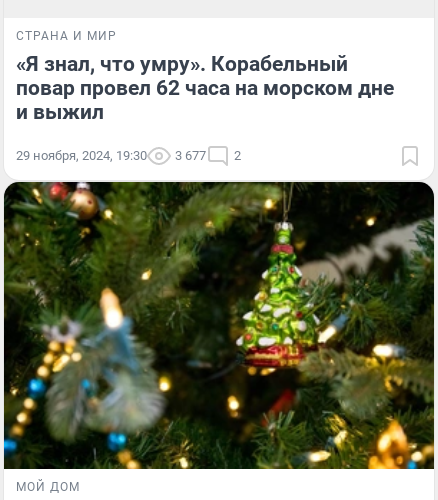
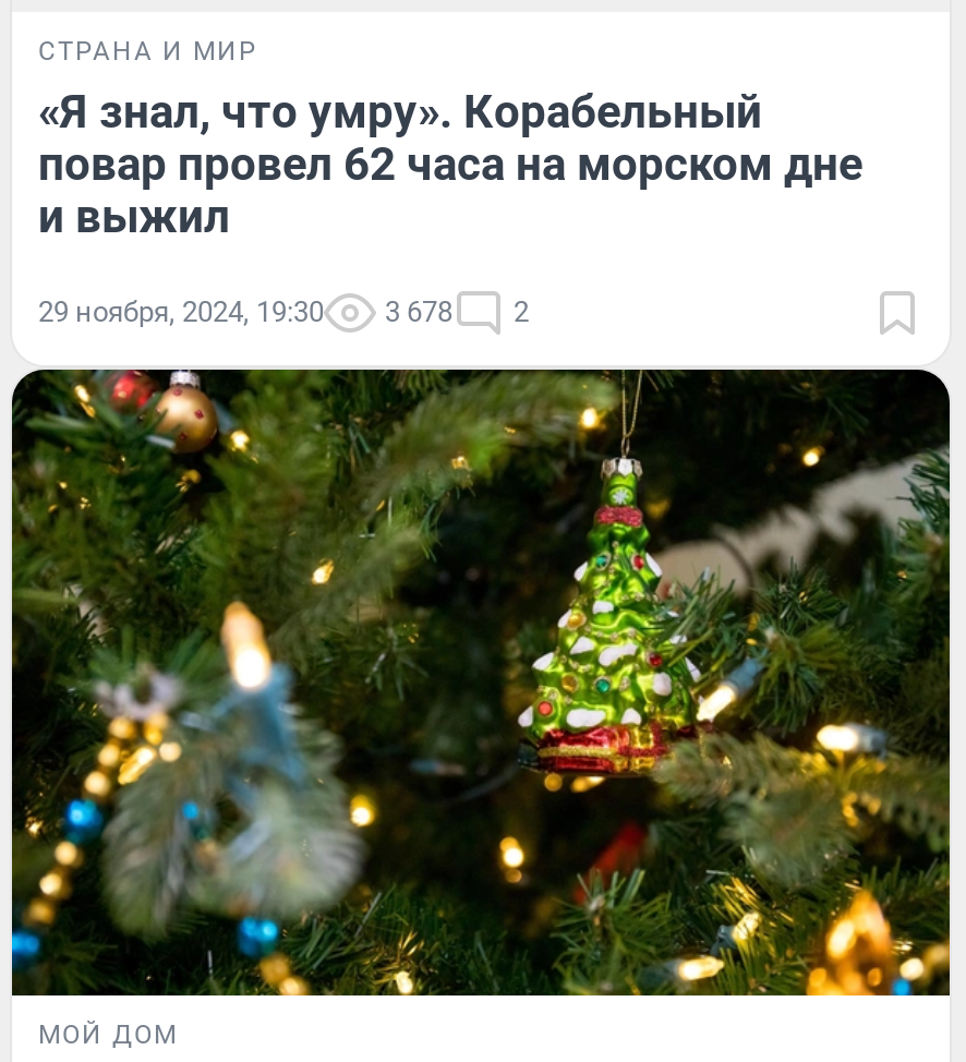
- 29 ноября, 2024, 19:30 3 677 2
+ 29 ноября, 2024, 19:30 3 678 2
